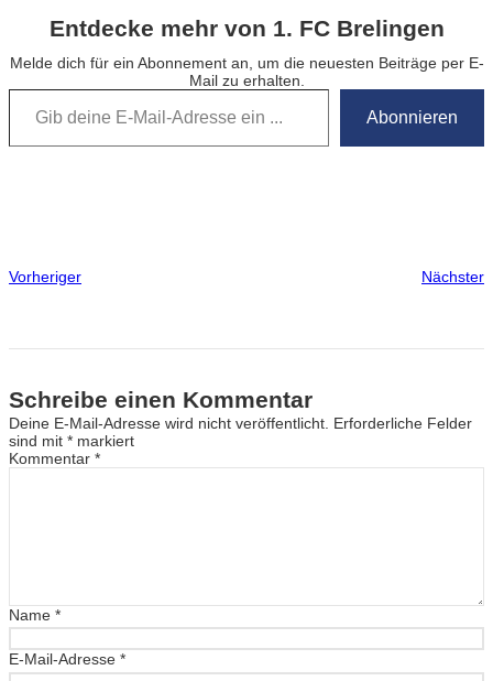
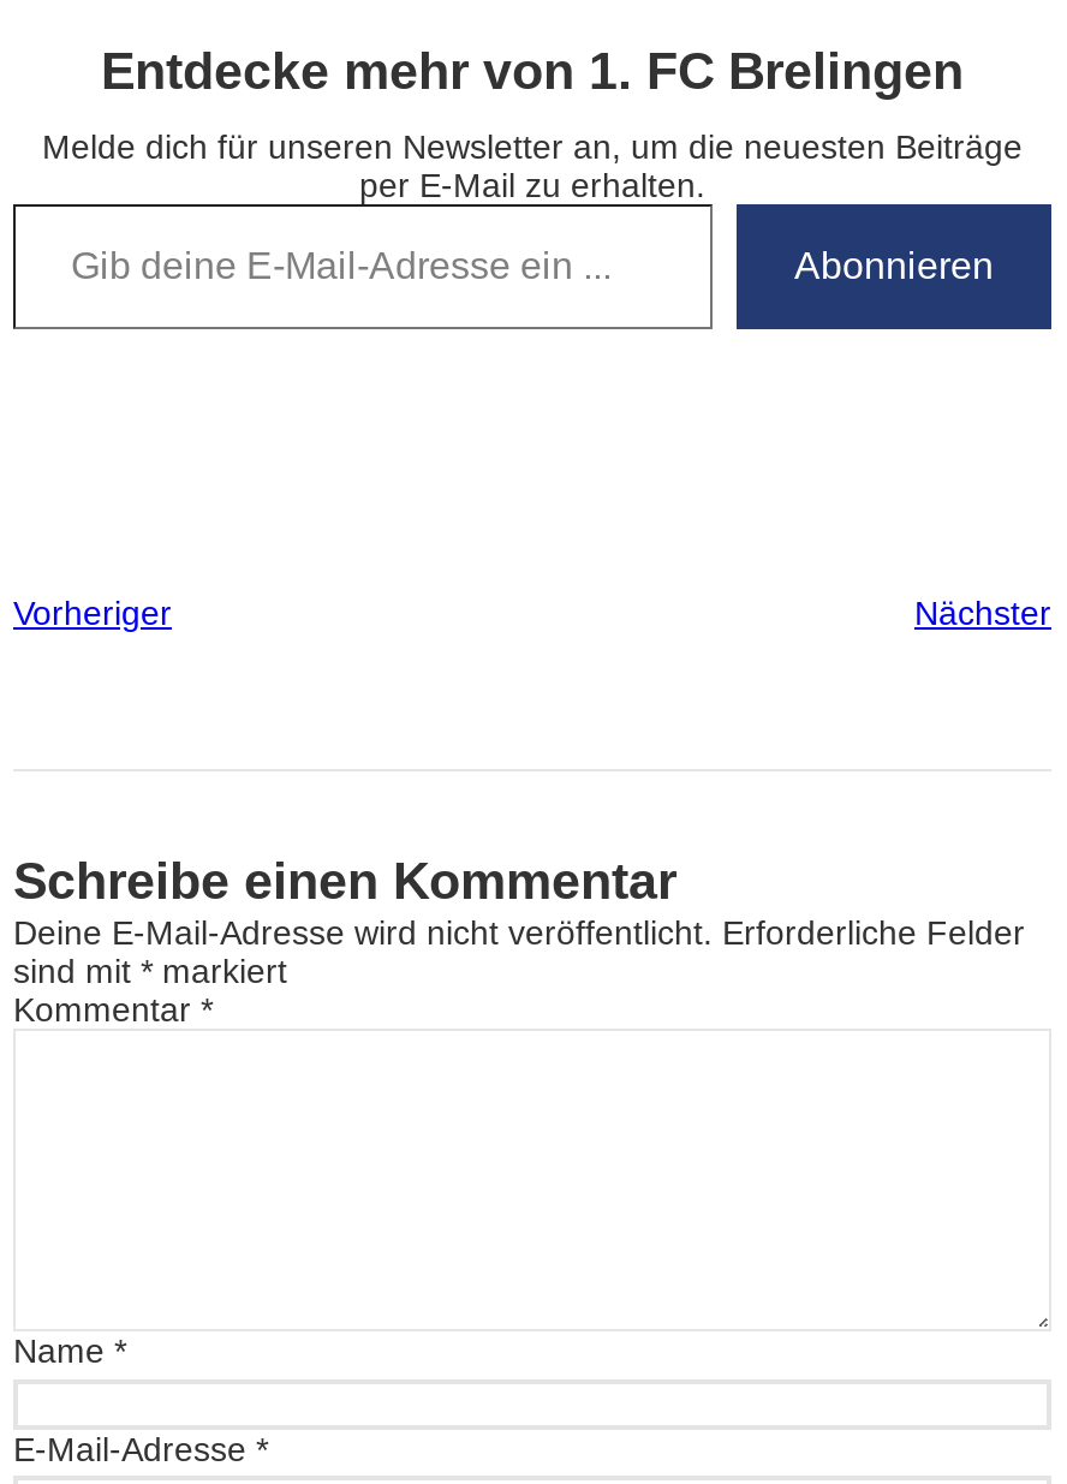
- Melde dich für ein Abonnement an, um die neuesten Beiträge per E-
- Mail zu erhalten.
+ Melde dich für unseren Newsletter an, um die neuesten Beiträge
+ per E-Mail zu erhalten.
